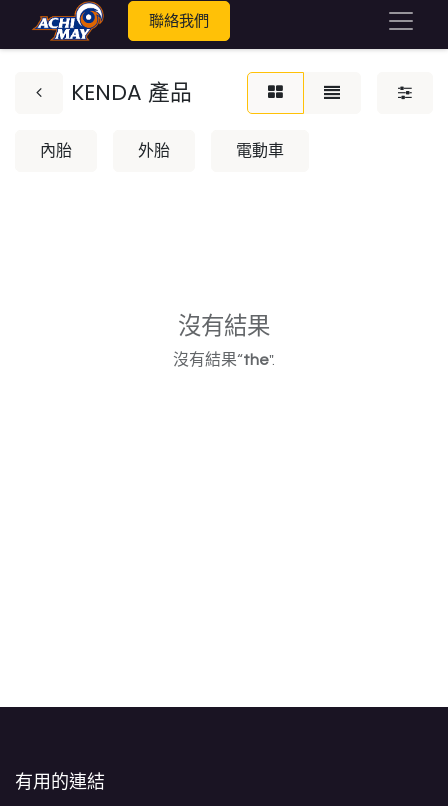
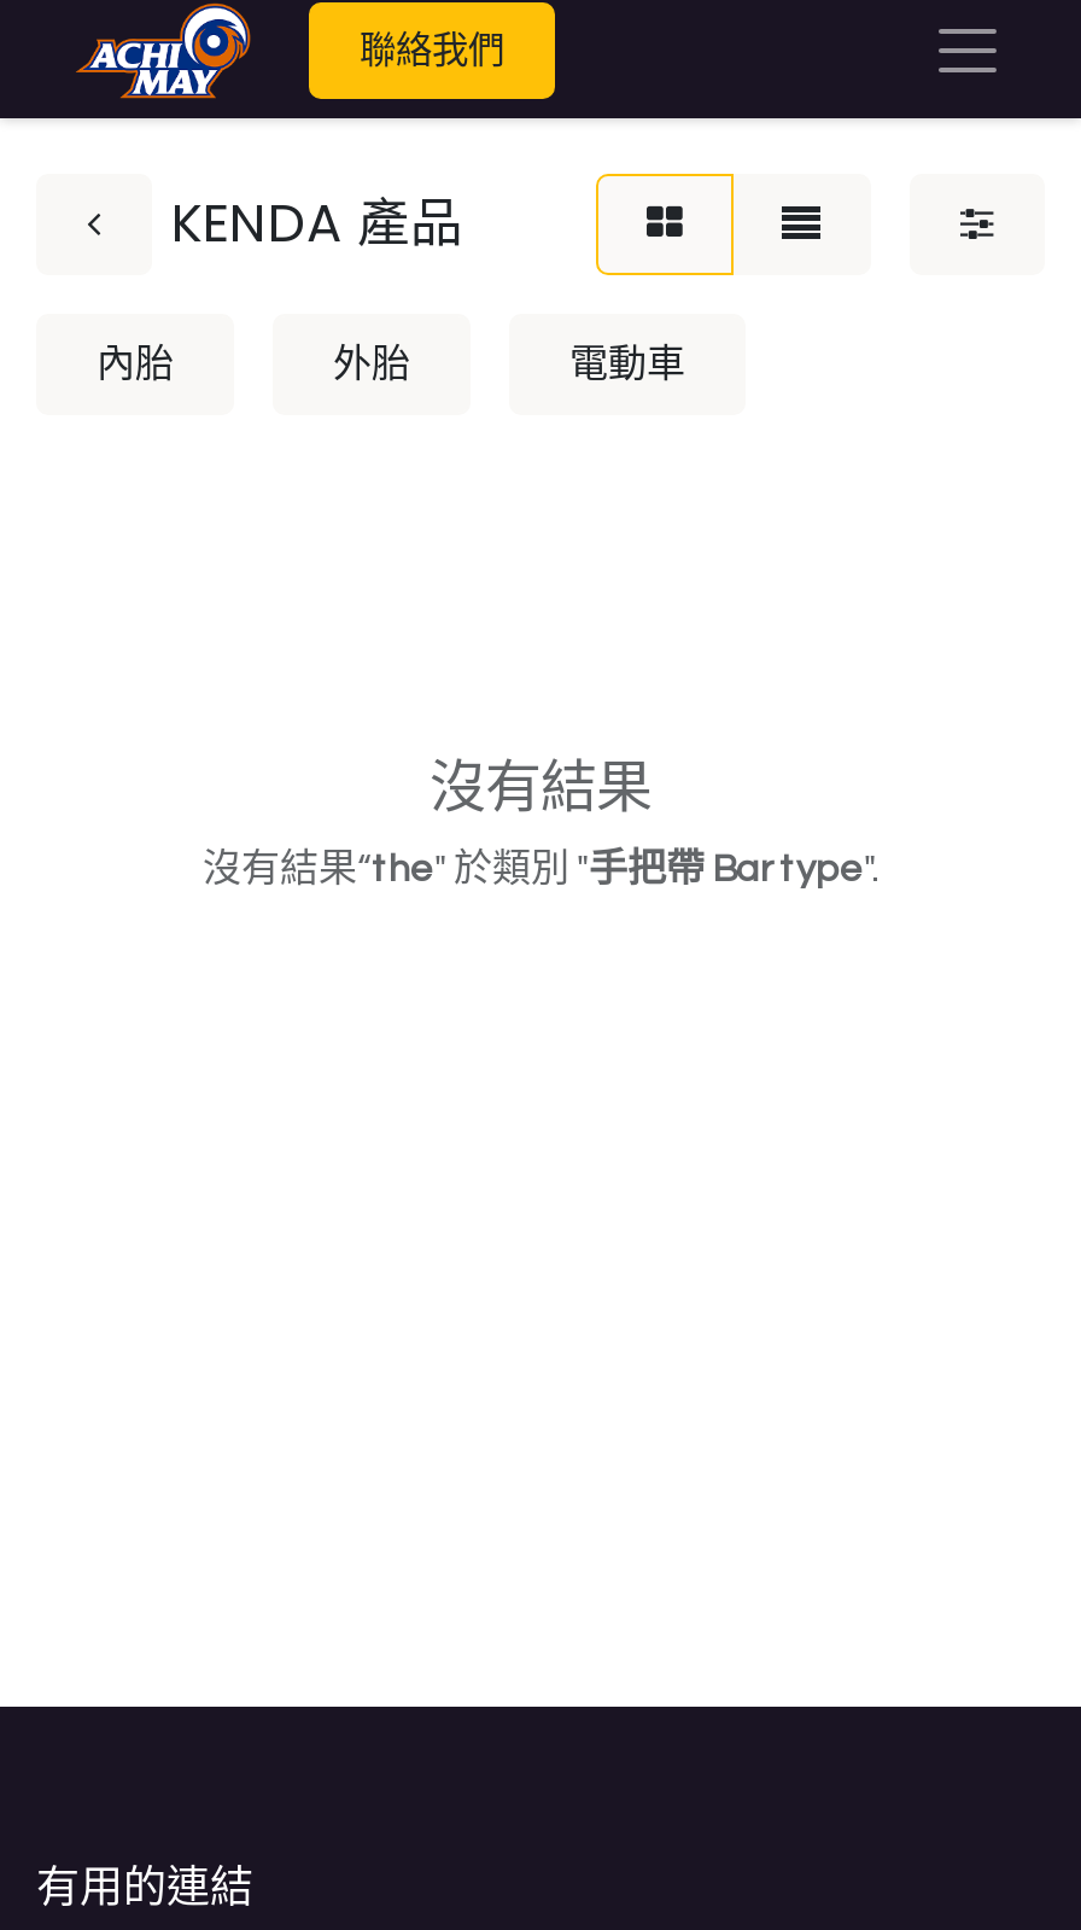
- 沒有結果“the".
+ 沒有結果“the" 於類別 "手把帶 Bar type".
